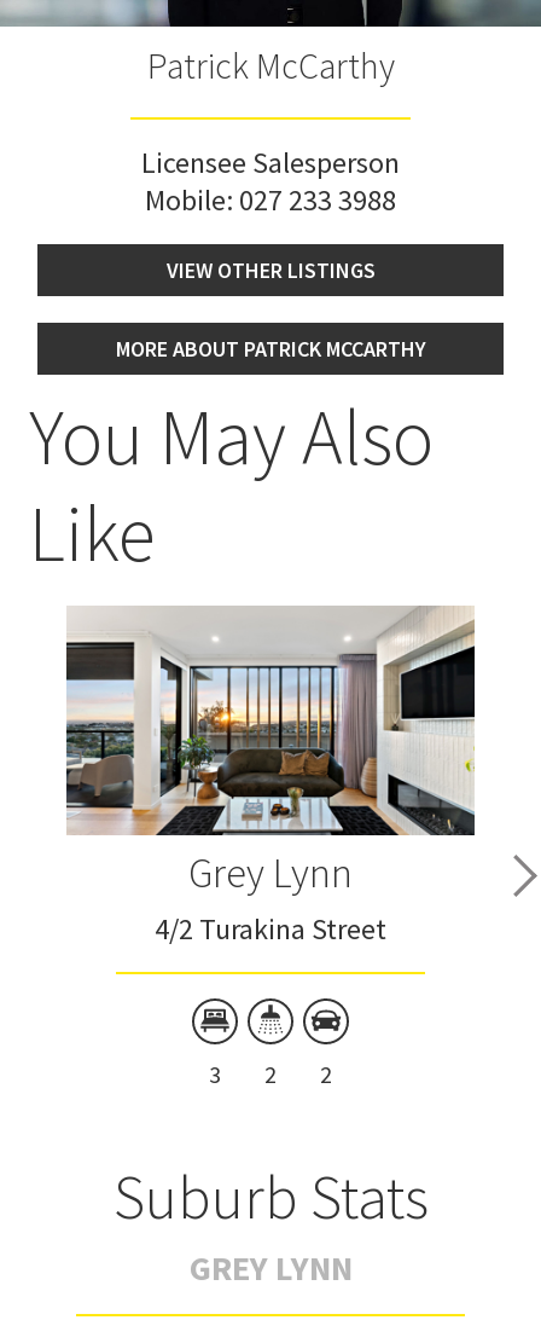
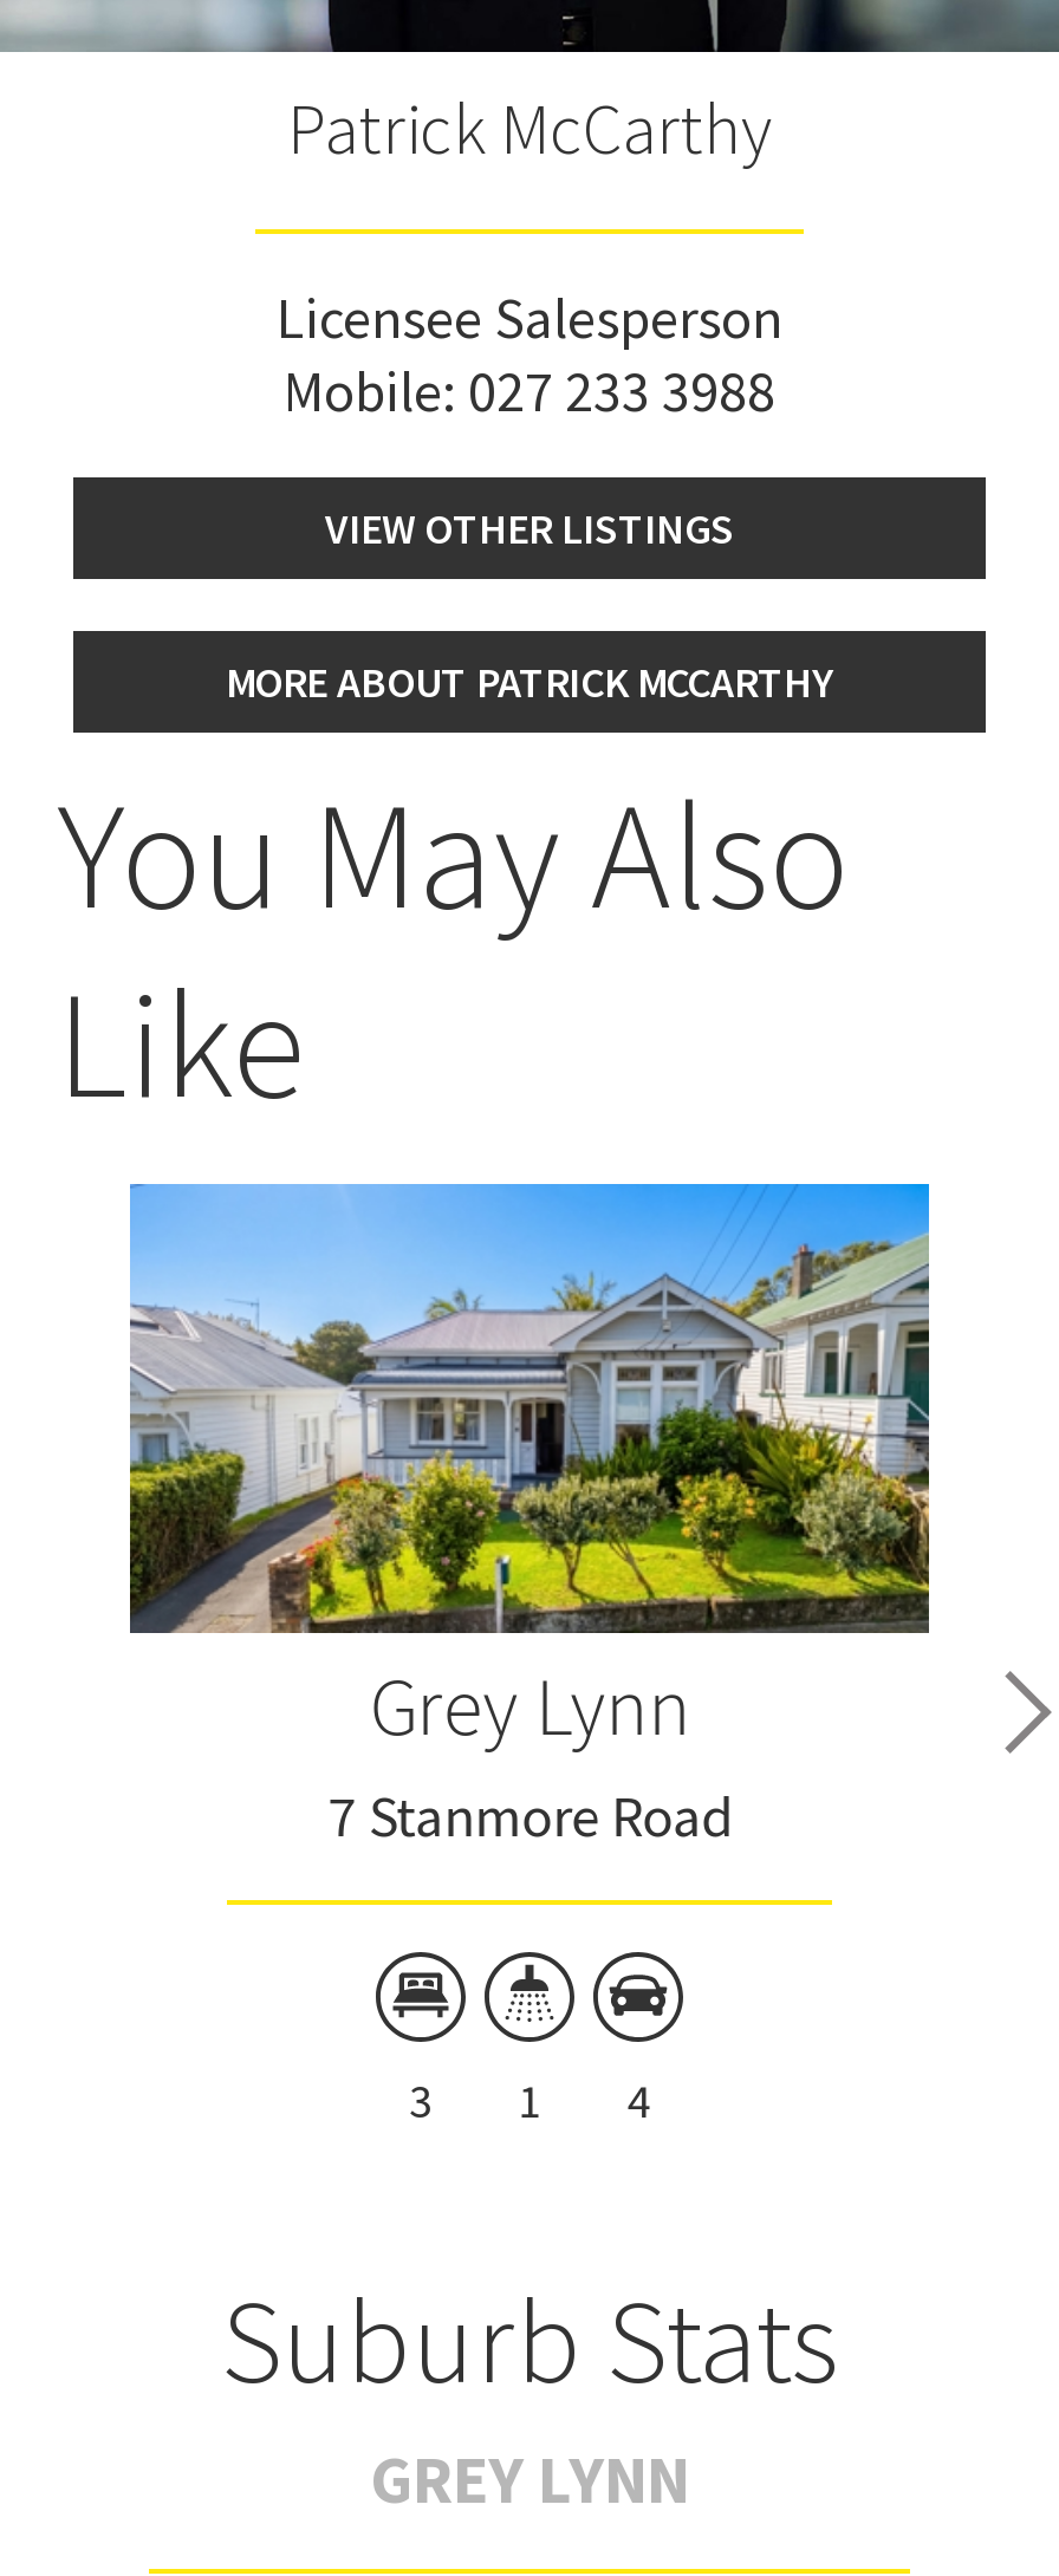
- [image]
+ [image]

- 4/2 Turakina Street
+ 7 Stanmore Road

- 2
+ 1

- 2
+ 4
